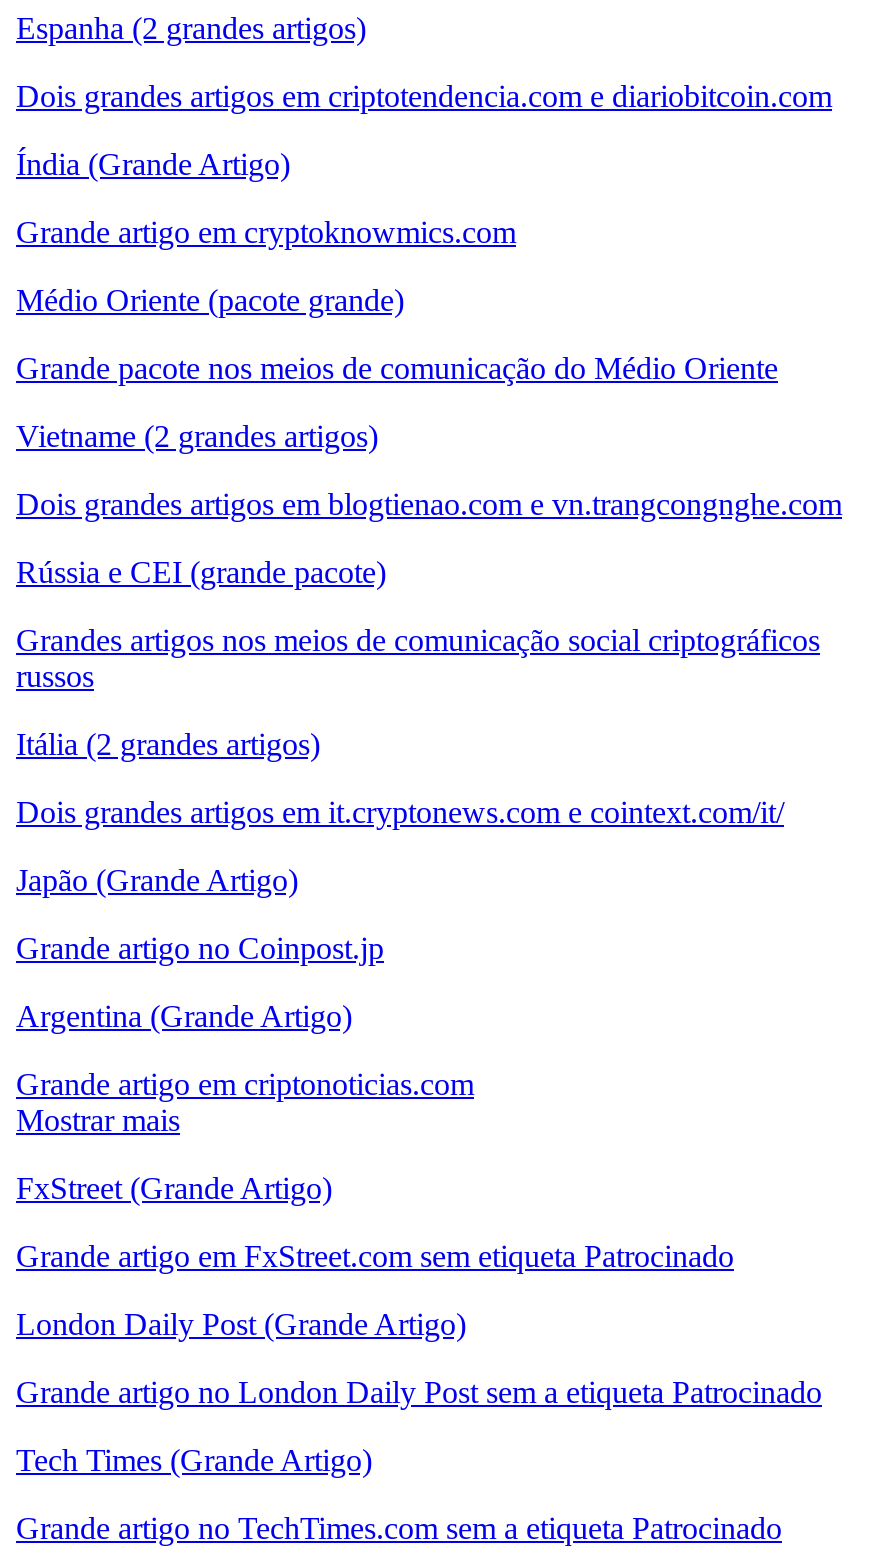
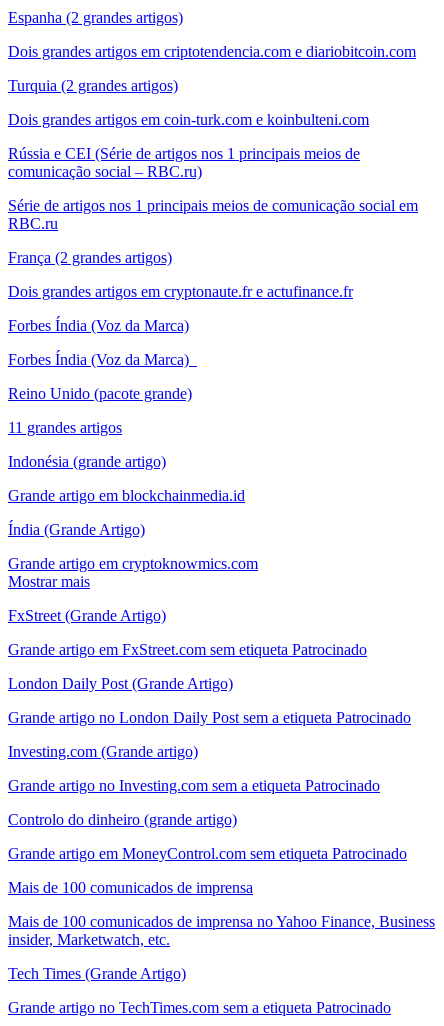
+ Turquia (2 grandes artigos)
+ Dois grandes artigos em coin-turk.com e koinbulteni.com
+ Rússia e CEI (Série de artigos nos 1 principais meios de
+ comunicação social – RBC.ru)
+ Série de artigos nos 1 principais meios de comunicação social em
+ RBC.ru
+ França (2 grandes artigos)
+ Dois grandes artigos em cryptonaute.fr e actufinance.fr
+ Forbes Índia (Voz da Marca)
+ Forbes Índia (Voz da Marca)
+ Reino Unido (pacote grande)
+ 11 grandes artigos
+ Indonésia (grande artigo)
+ Grande artigo em blockchainmedia.id

moved down: Índia (Grande Artigo) | Grande artigo em cryptoknowmics.com

- Médio Oriente (pacote grande)
- Grande pacote nos meios de comunicação do Médio Oriente
- Vietname (2 grandes artigos)
- Dois grandes artigos em blogtienao.com e vn.trangcongnghe.com
- Rússia e CEI (grande pacote)
- Grandes artigos nos meios de comunicação social criptográficos
- russos
- Itália (2 grandes artigos)
- Dois grandes artigos em it.cryptonews.com e cointext.com/it/
- Japão (Grande Artigo)
- Grande artigo no Coinpost.jp
- Argentina (Grande Artigo)
- Grande artigo em criptonoticias.com

+ Investing.com (Grande artigo)
+ Grande artigo no Investing.com sem a etiqueta Patrocinado
+ Controlo do dinheiro (grande artigo)
+ Grande artigo em MoneyControl.com sem etiqueta Patrocinado
+ Mais de 100 comunicados de imprensa
+ Mais de 100 comunicados de imprensa no Yahoo Finance, Business
+ insider, Marketwatch, etc.
